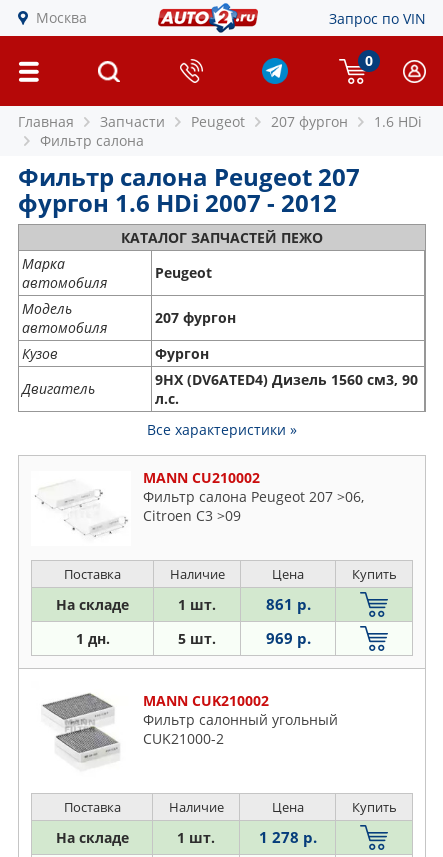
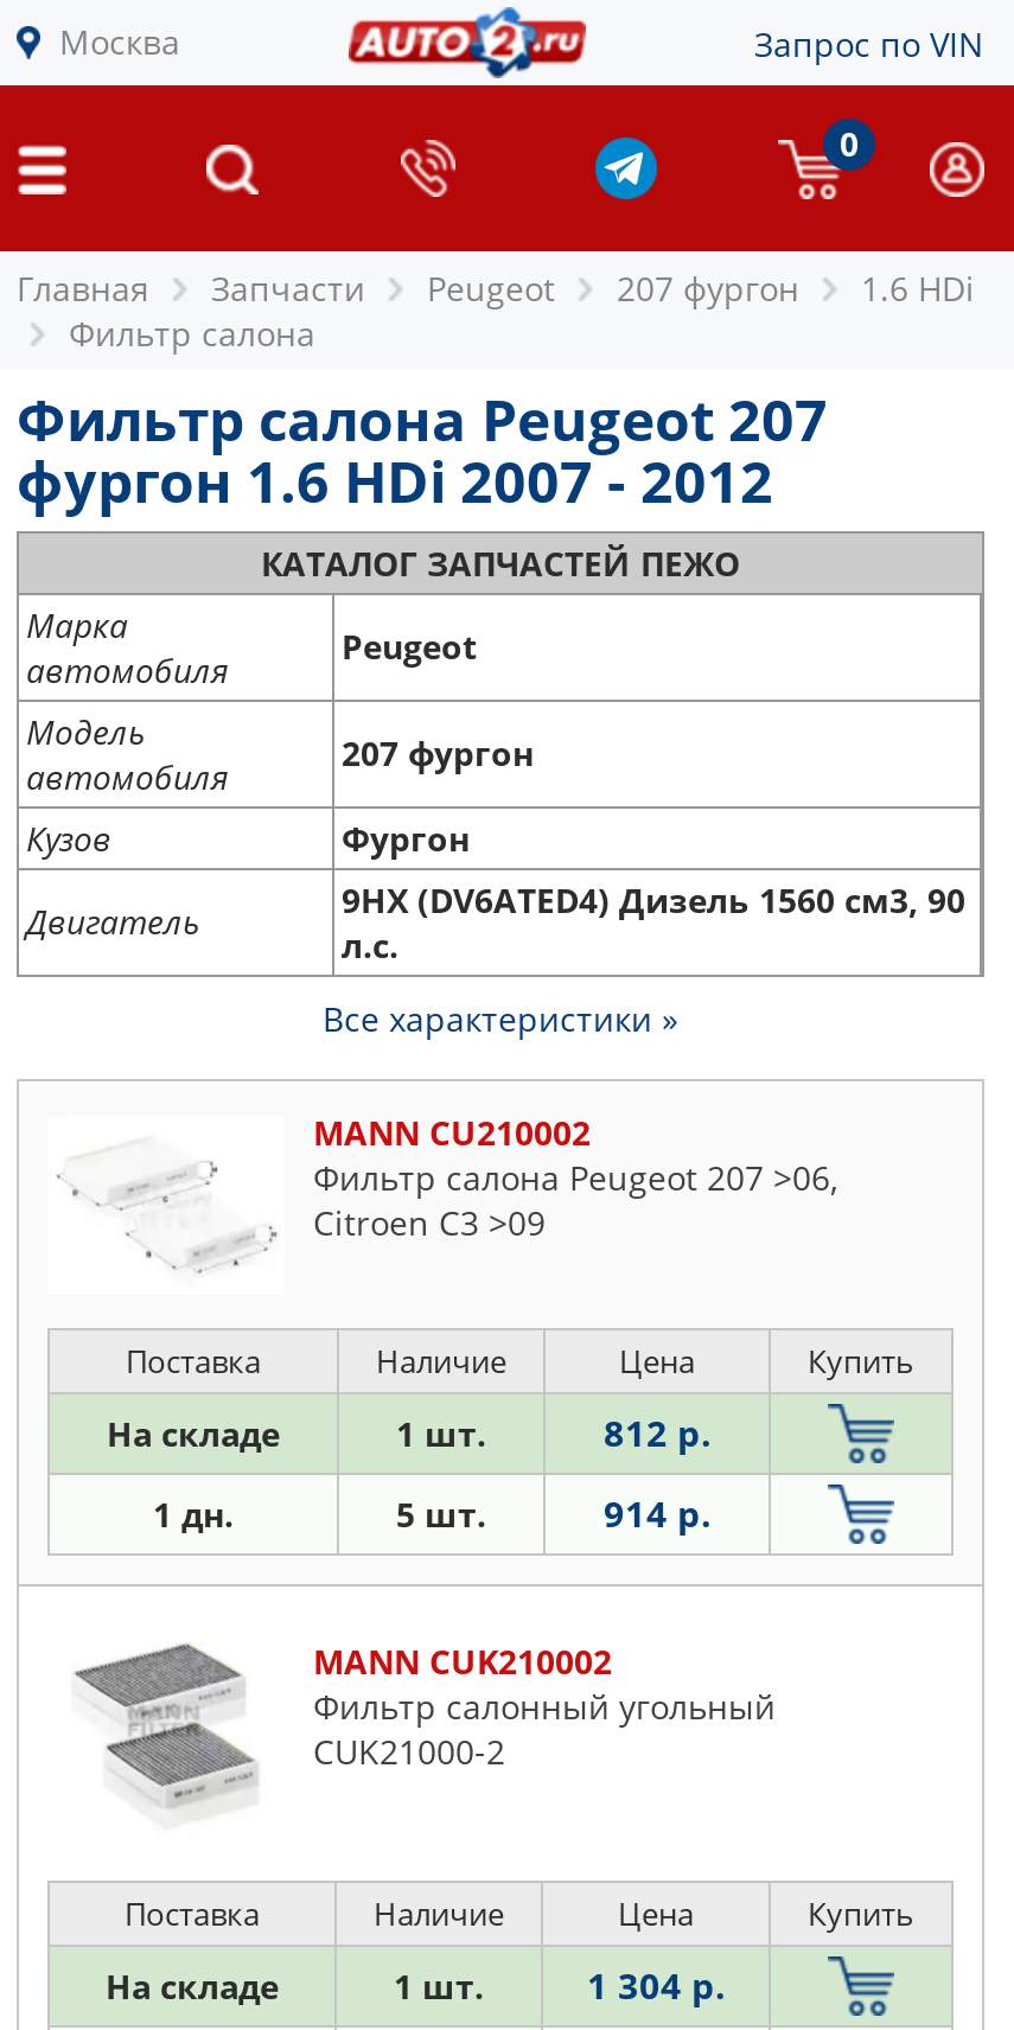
- 861 р.
+ 812 р.

- 969 р.
+ 914 р.

- 1 278 р.
+ 1 304 р.
